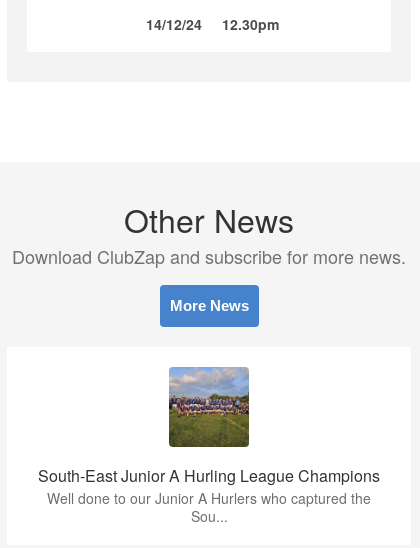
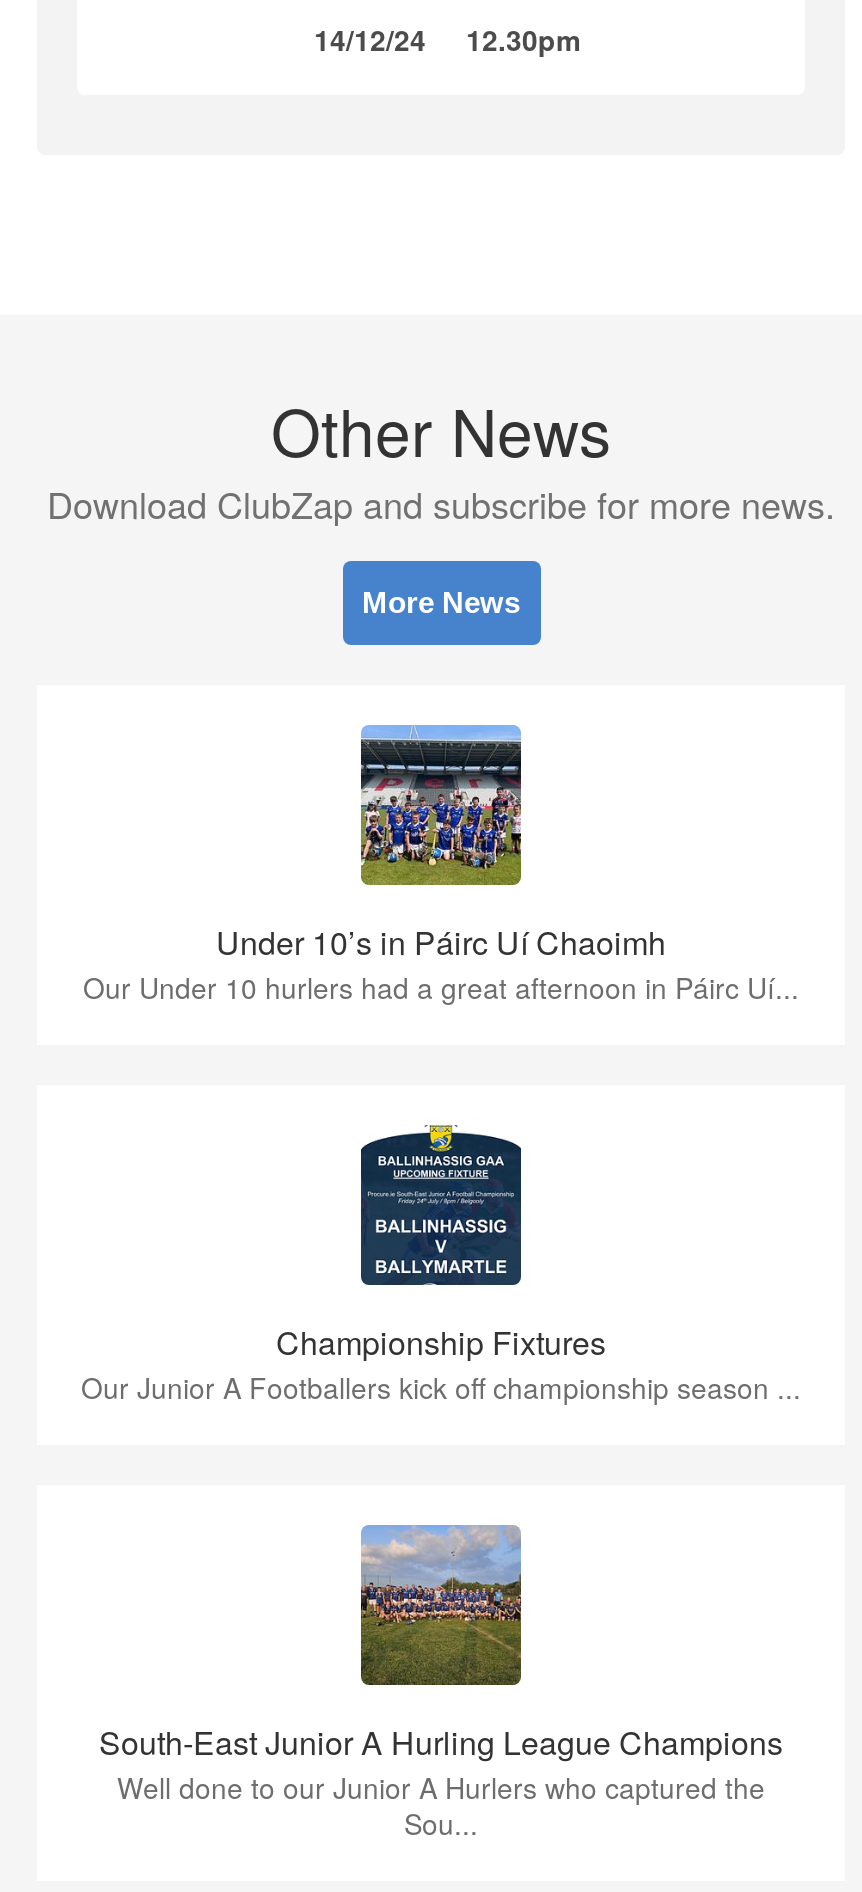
+ [image]
+ Championship Fixtures
+ Our Junior A Footballers kick off championship season ...

+ [image]
+ Under 10’s in Páirc Uí Chaoimh
+ Our Under 10 hurlers had a great afternoon in Páirc Uí...
